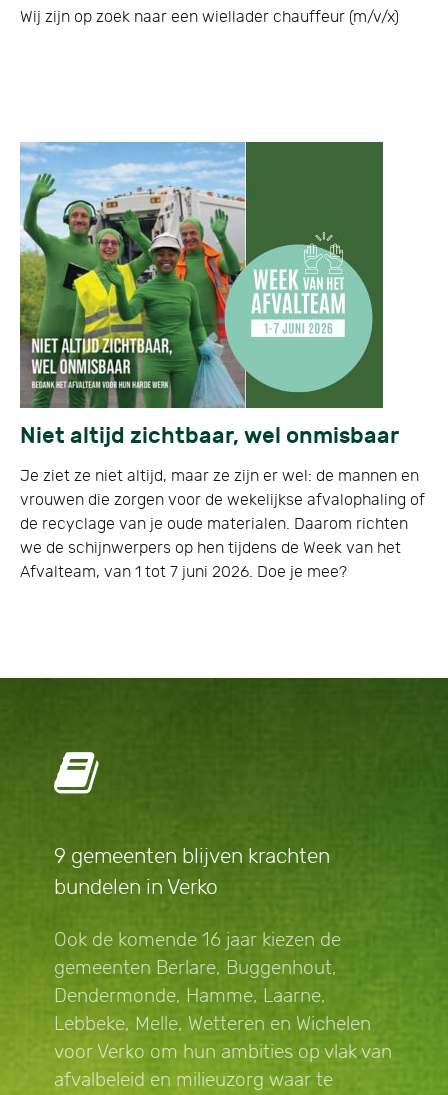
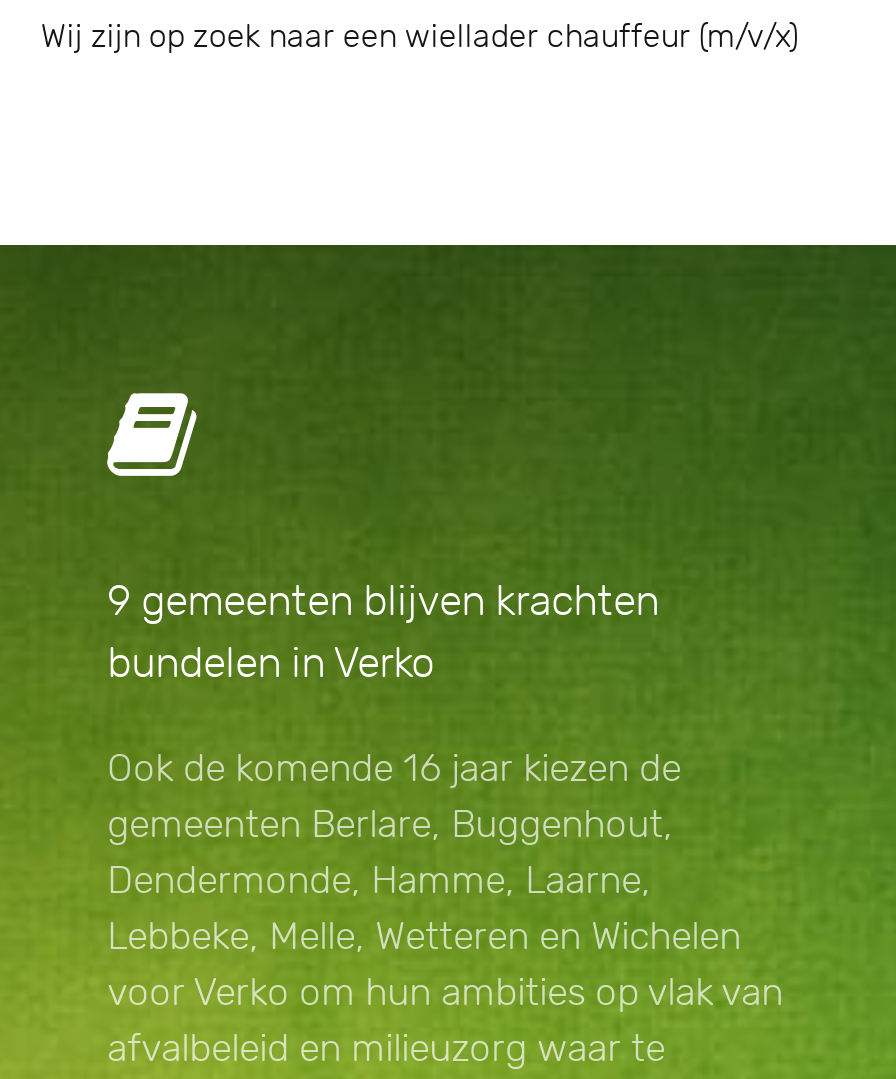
- [image]
- Niet altijd zichtbaar, wel onmisbaar
- Je ziet ze niet altijd, maar ze zijn er wel: de mannen en
- vrouwen die zorgen voor de wekelijkse afvalophaling of
- de recyclage van je oude materialen. Daarom richten
- we de schijnwerpers op hen tijdens de Week van het
- Afvalteam, van 1 tot 7 juni 2026. Doe je mee?
